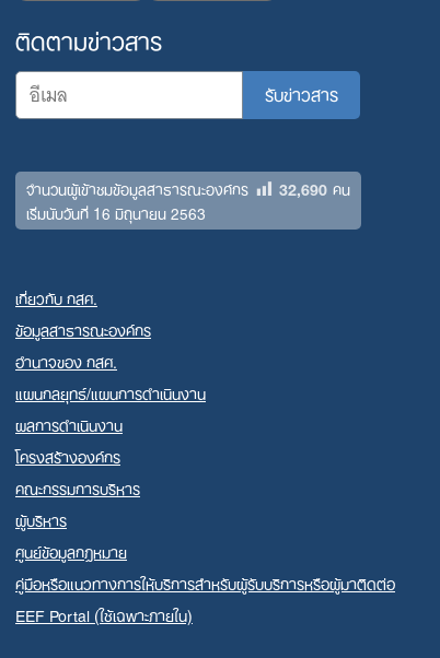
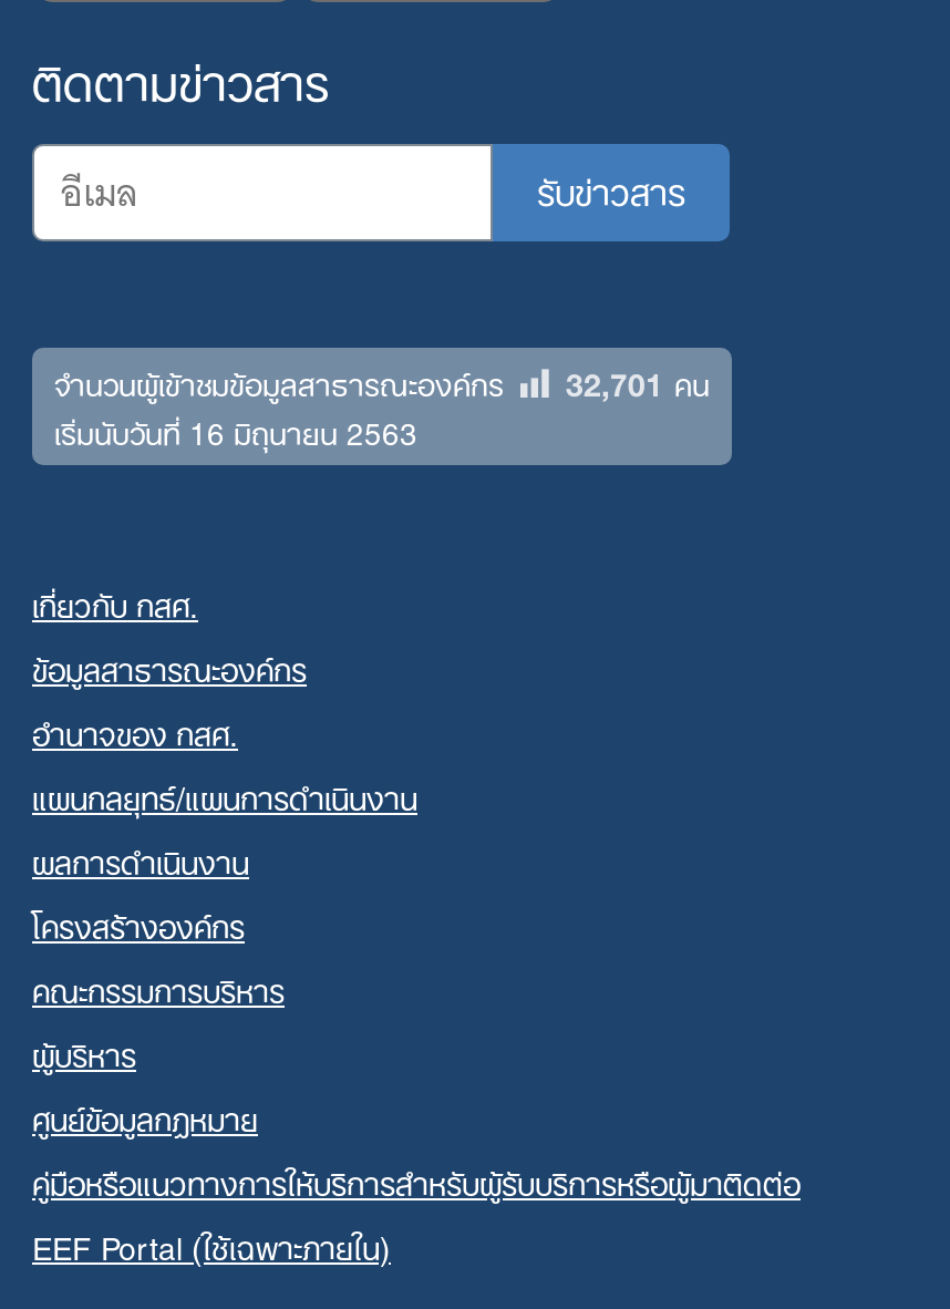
- จำนวนผู้เข้าชมข้อมูลสาธารณะองค์กร 32,690 คน
+ จำนวนผู้เข้าชมข้อมูลสาธารณะองค์กร 32,701 คน
